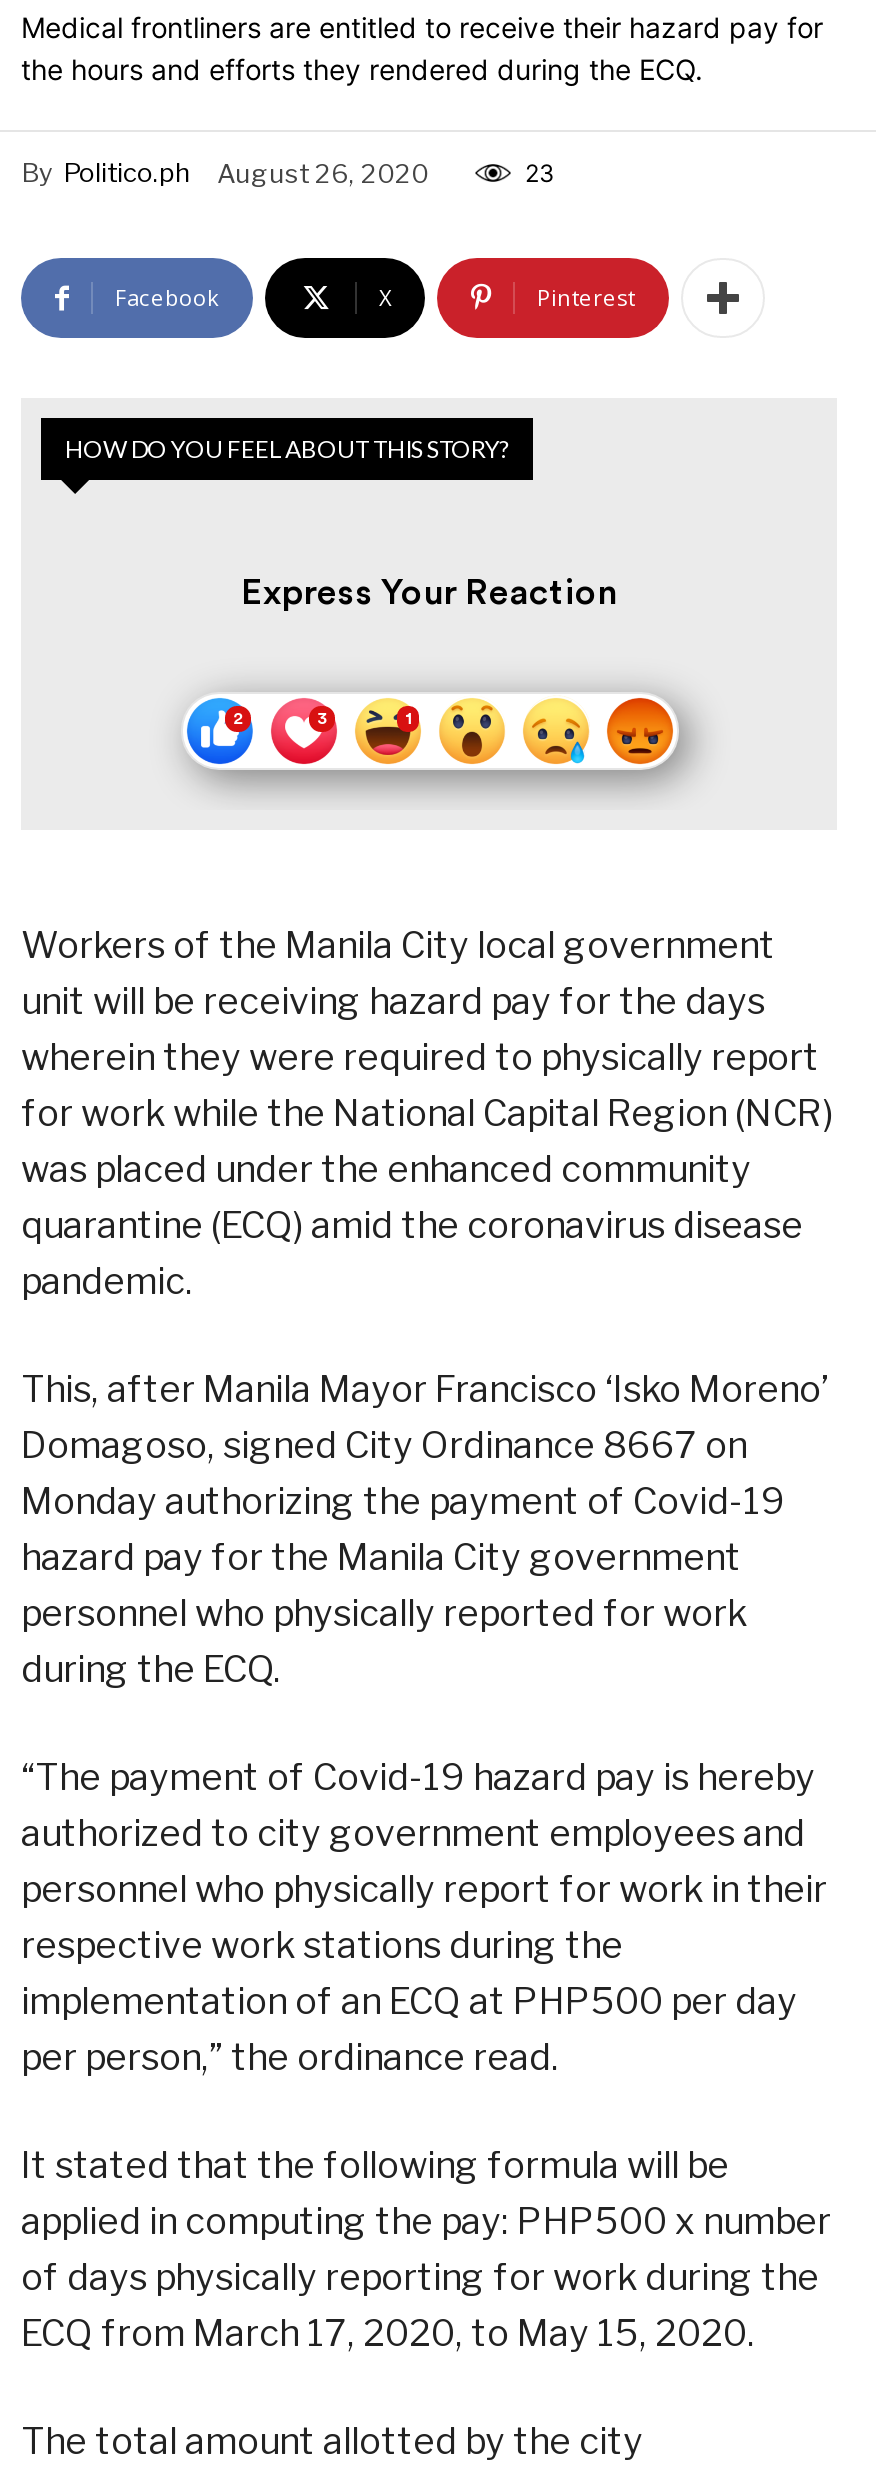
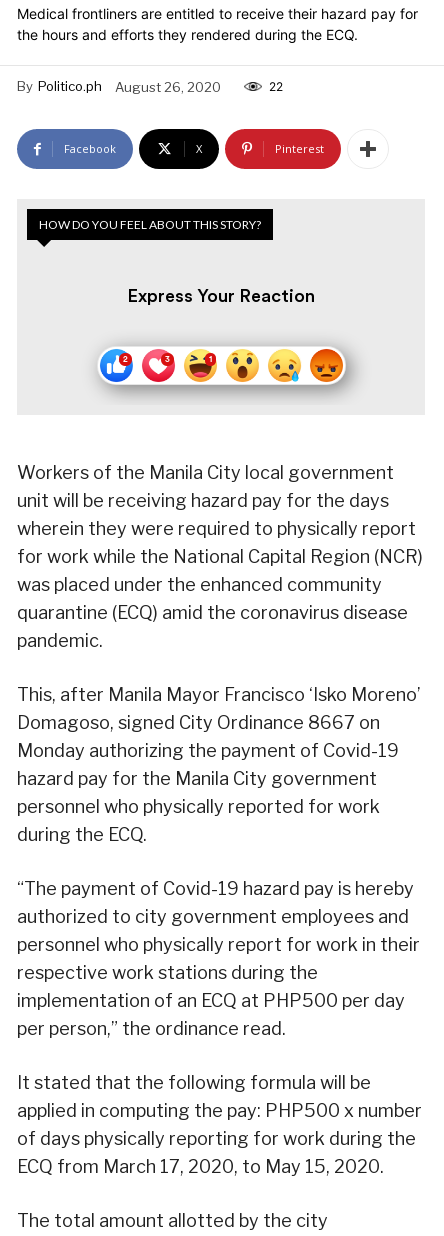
- 23
+ 22
